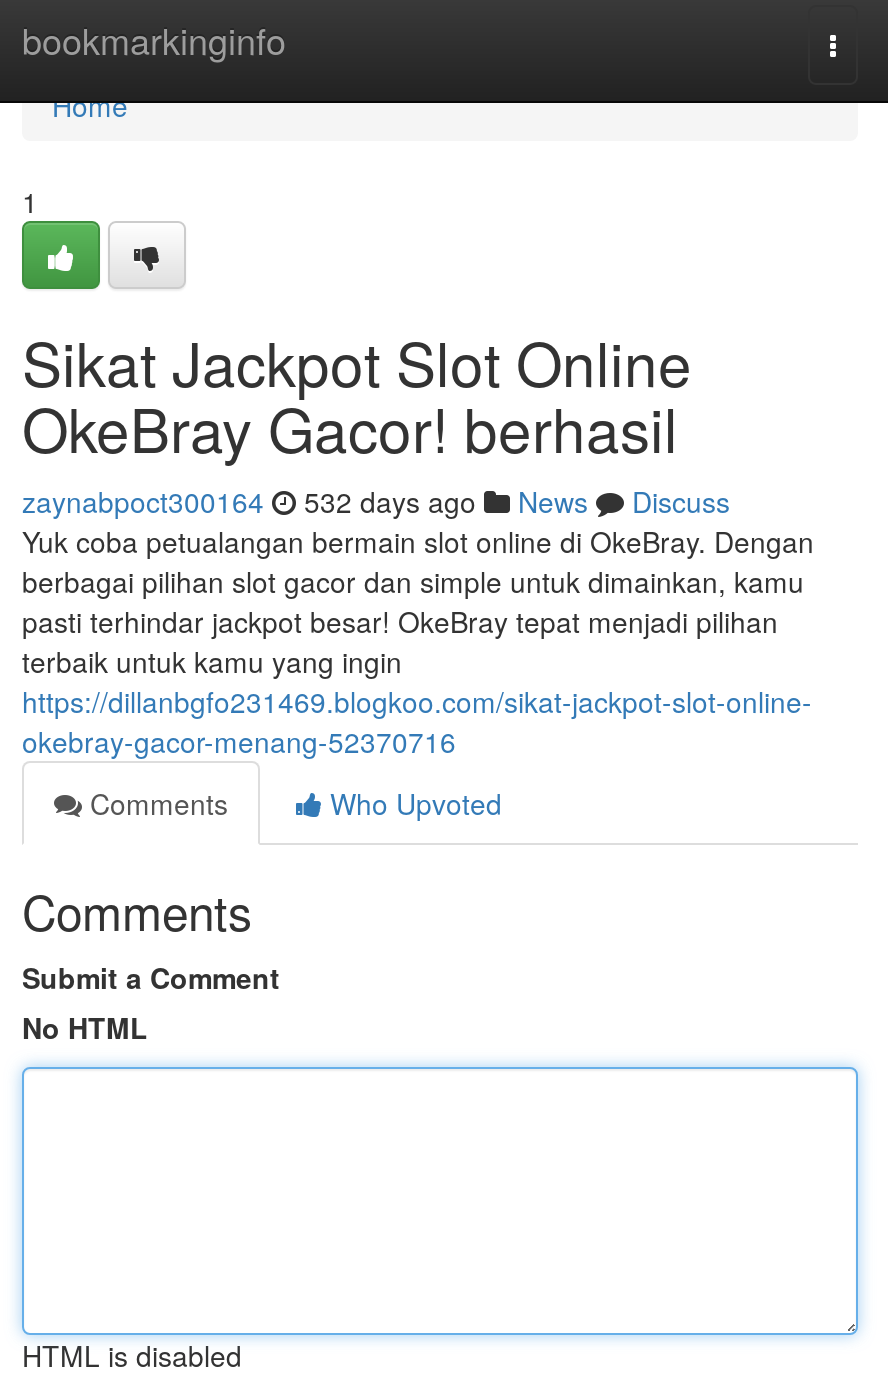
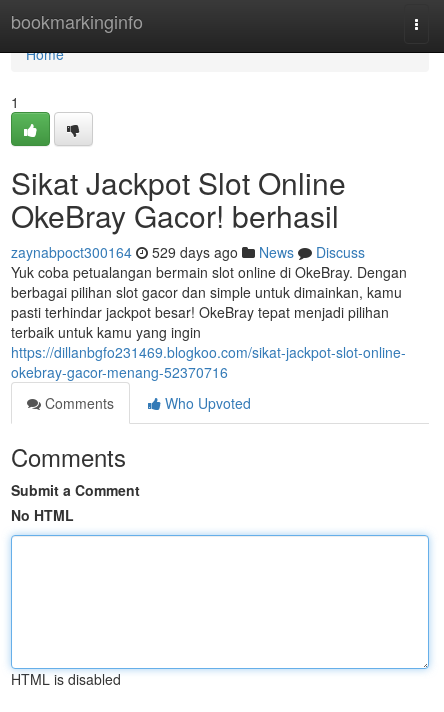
- zaynabpoct300164 532 days ago News Discuss
+ zaynabpoct300164 529 days ago News Discuss
